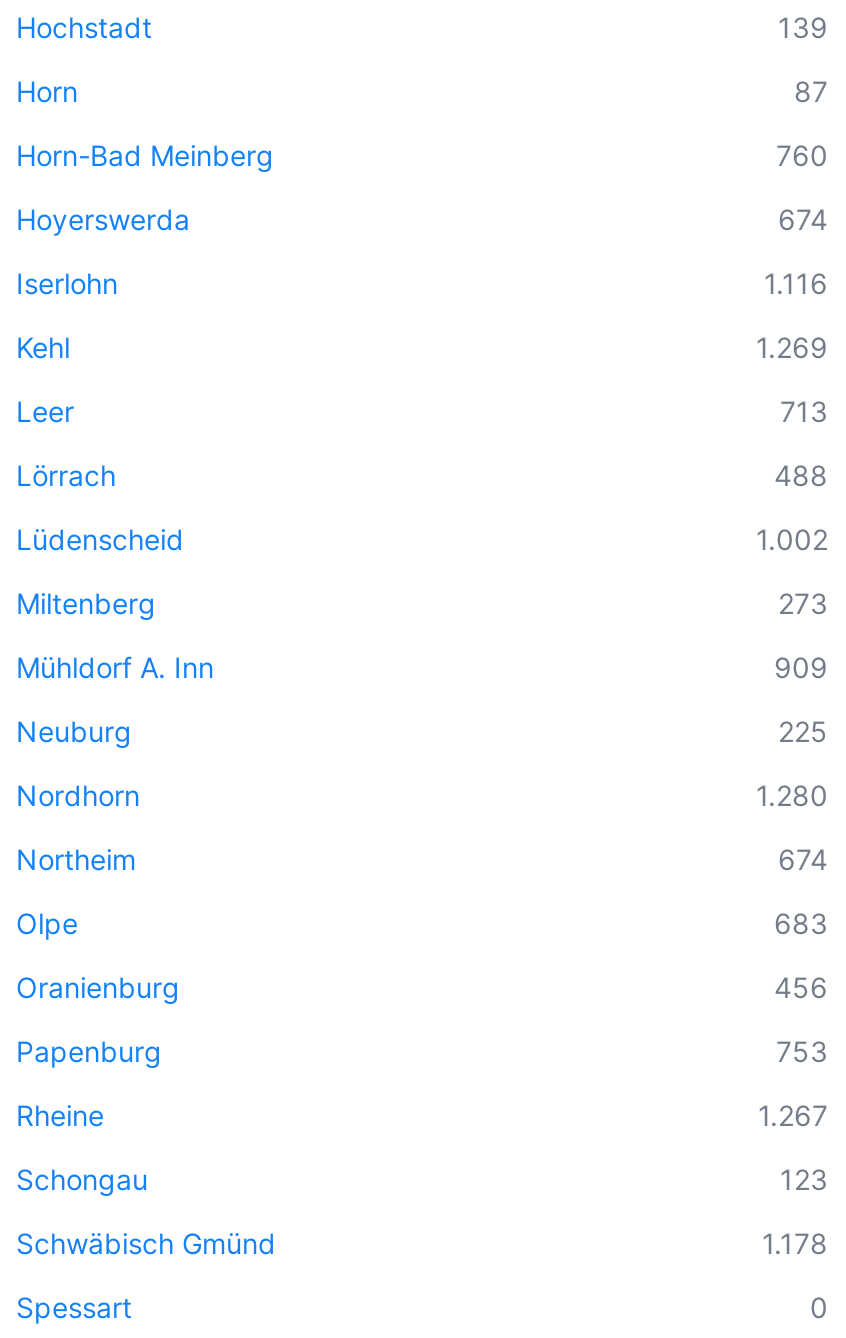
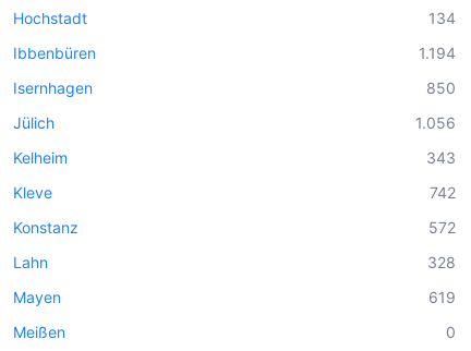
- 139
- Horn
- 87
- Horn-Bad Meinberg
- 760
- Hoyerswerda
- 674
- Iserlohn
- 1.116
- Kehl
- 1.269
- Leer
- 713
- Lörrach
- 488
- Lüdenscheid
- 1.002
- Miltenberg
- 273
- Mühldorf A. Inn
- 909
- Neuburg
- 225
- Nordhorn
- 1.280
- Northeim
- 674
- Olpe
- 683
- Oranienburg
- 456
- Papenburg
- 753
- Rheine
- 1.267
- Schongau
- 123
- Schwäbisch Gmünd
- 1.178
- Spessart
+ 134
+ Ibbenbüren
+ 1.194
+ Isernhagen
+ 850
+ Jülich
+ 1.056
+ Kelheim
+ 343
+ Kleve
+ 742
+ Konstanz
+ 572
+ Lahn
+ 328
+ Mayen
+ 619
+ Meißen
